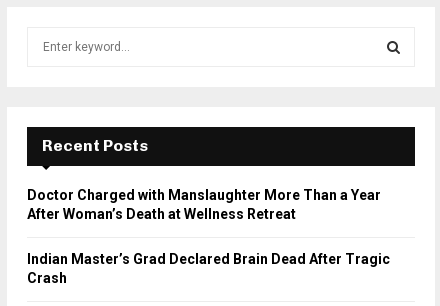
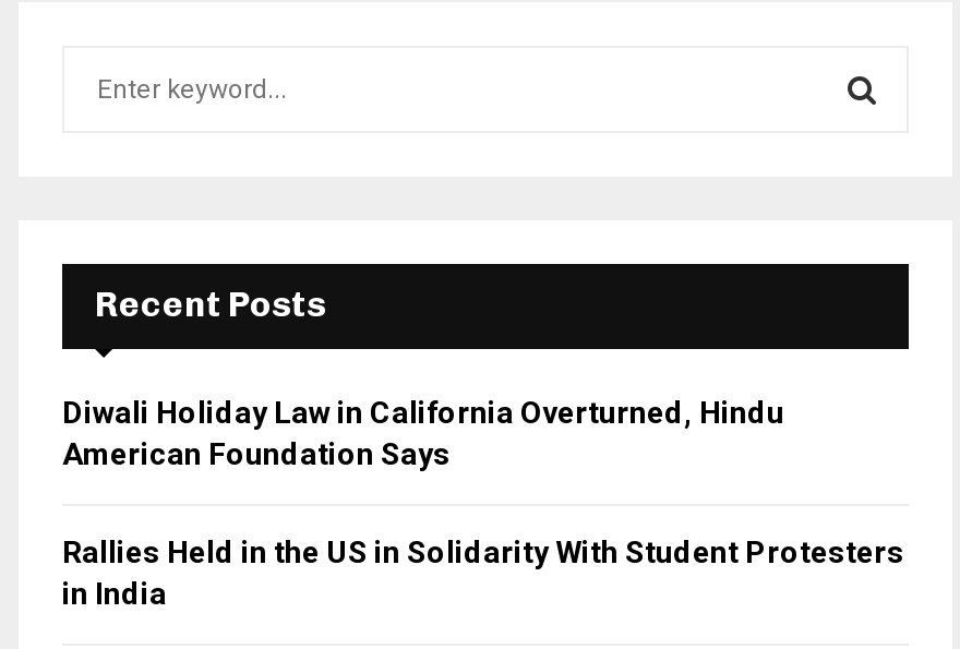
- Doctor Charged with Manslaughter More Than a Year
- After Woman’s Death at Wellness Retreat
+ Diwali Holiday Law in California Overturned, Hindu
+ American Foundation Says

- Indian Master’s Grad Declared Brain Dead After Tragic
- Crash
+ Rallies Held in the US in Solidarity With Student Protesters
+ in India
